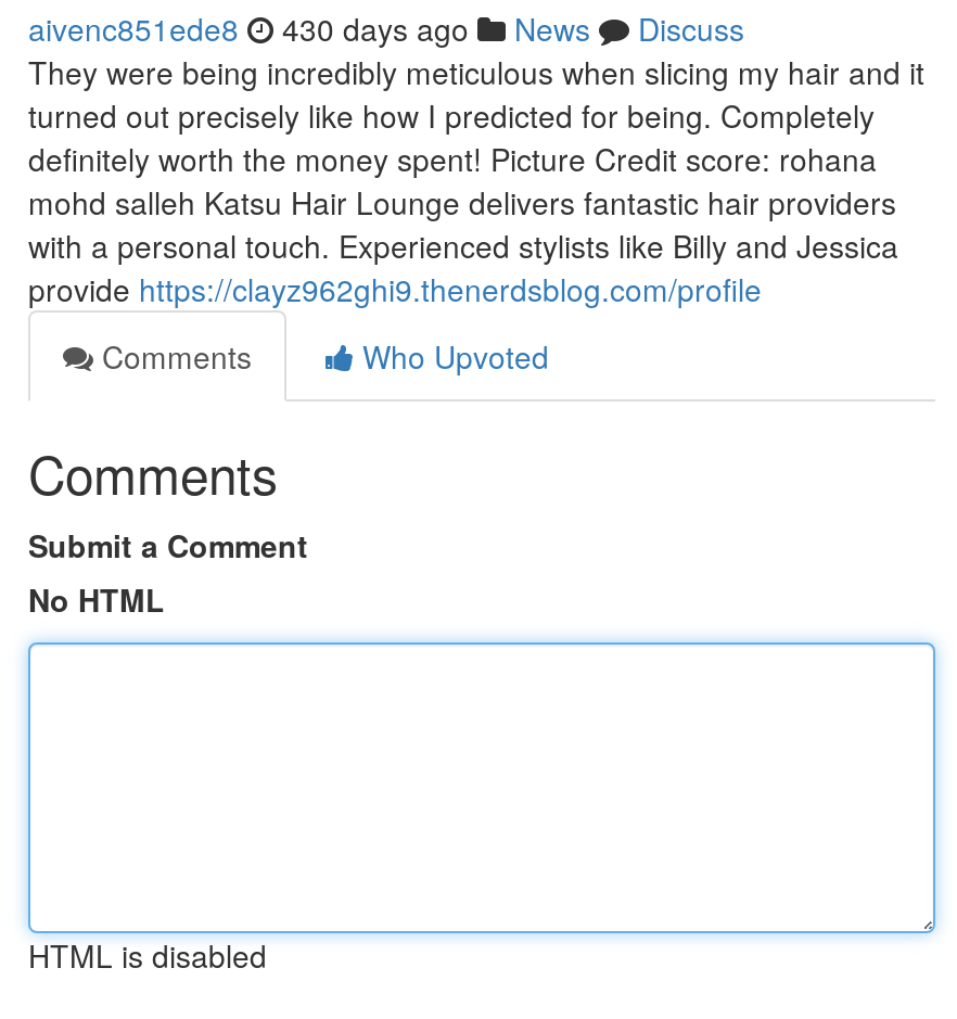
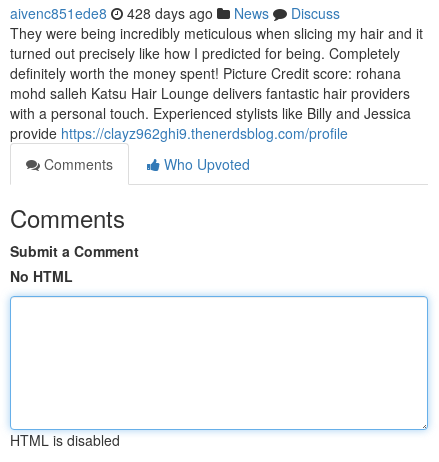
- aivenc851ede8 430 days ago News Discuss
+ aivenc851ede8 428 days ago News Discuss
